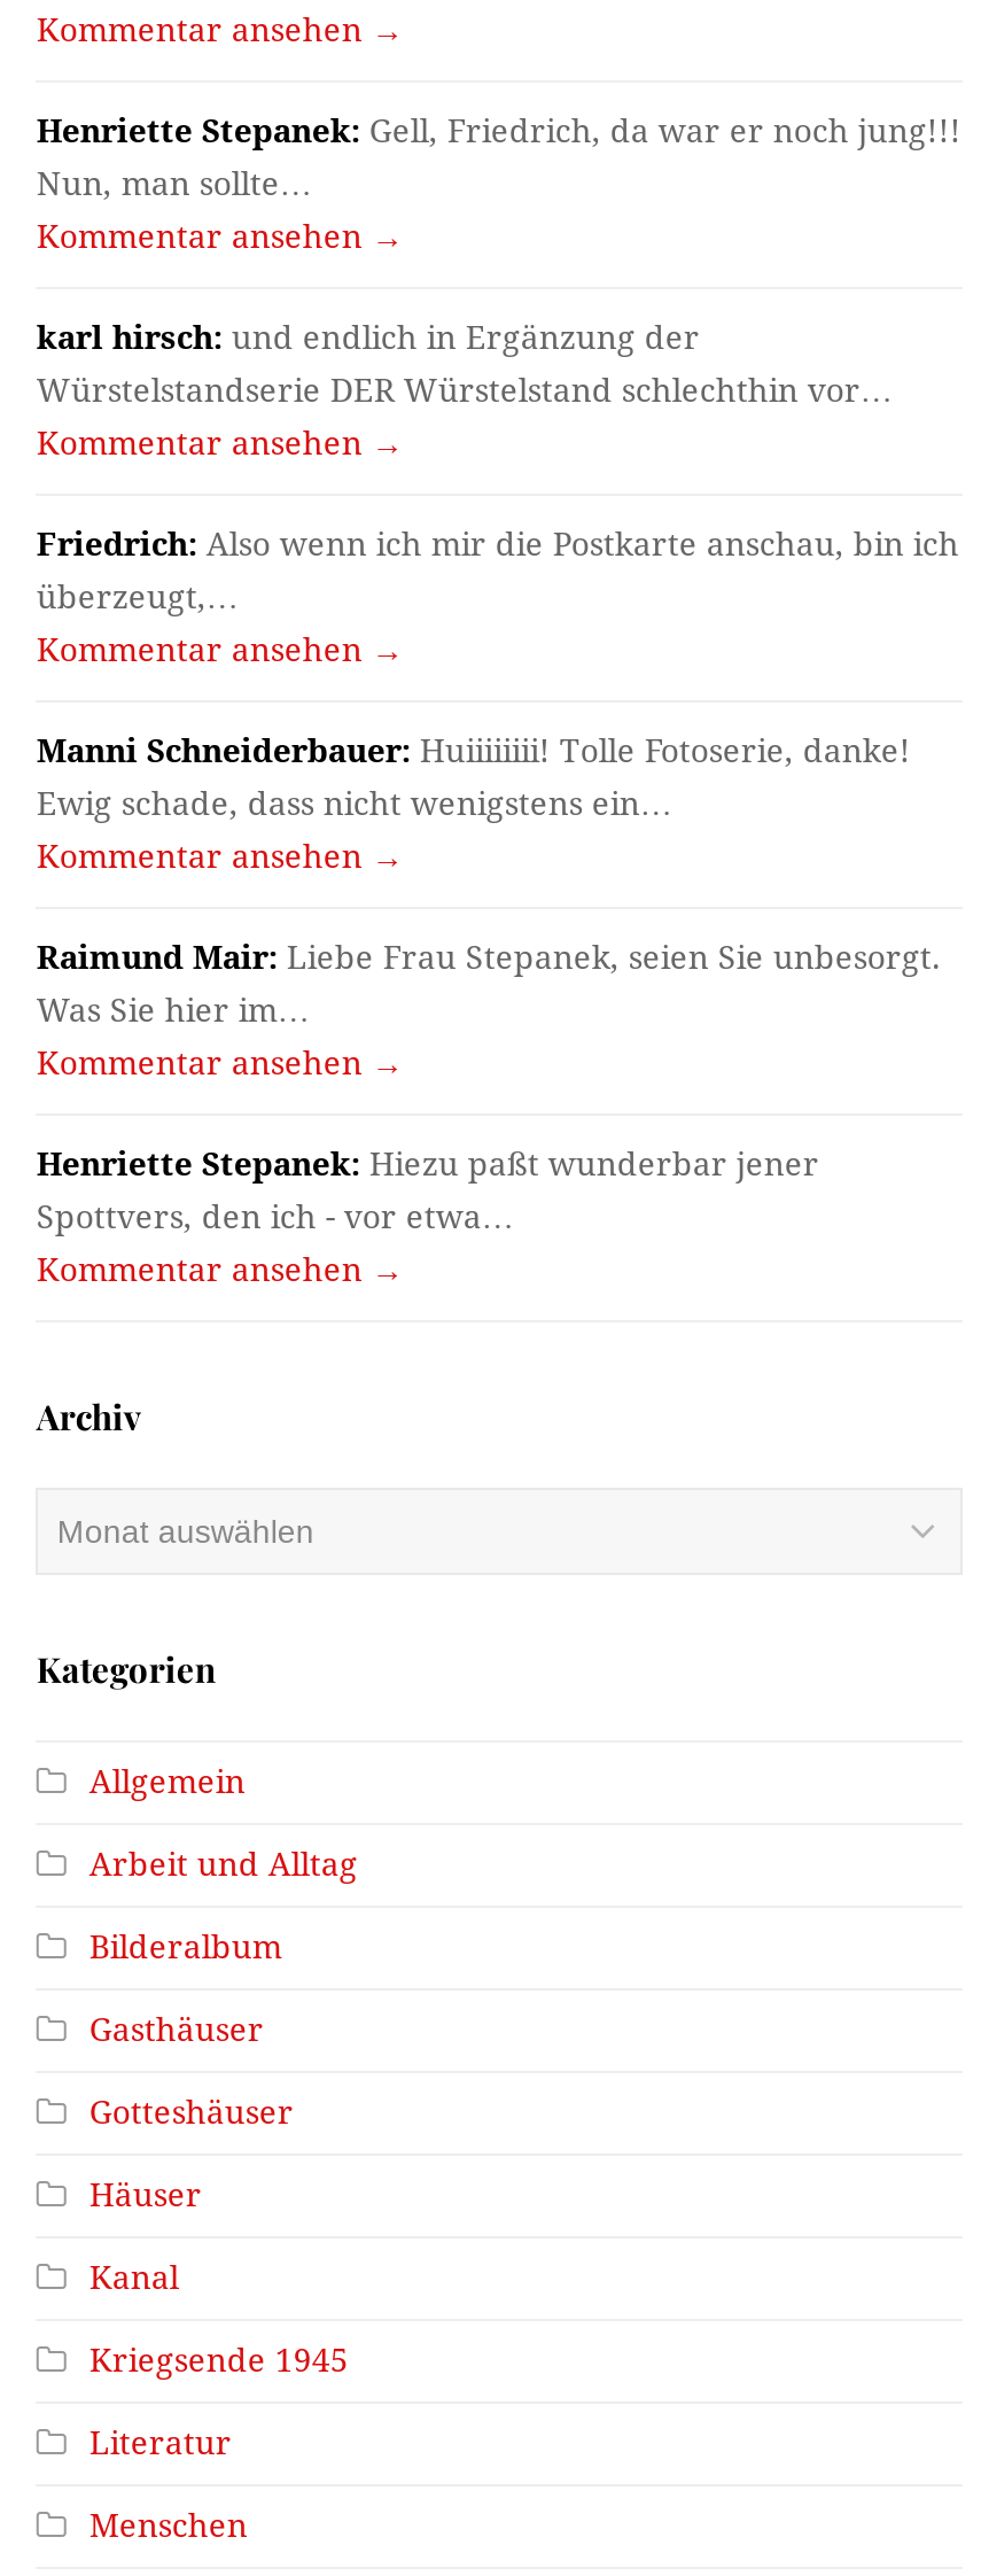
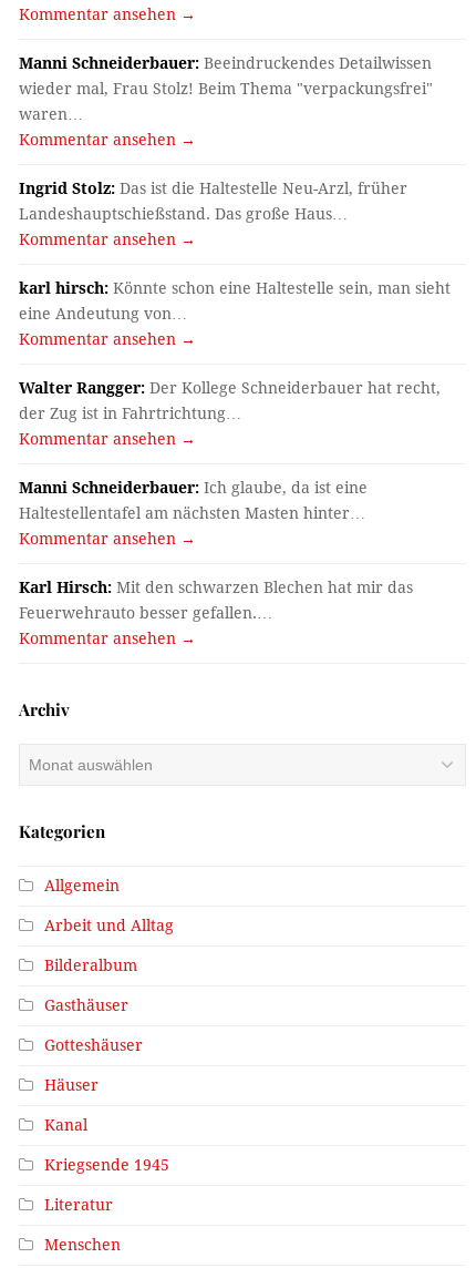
- Henriette Stepanek: Gell, Friedrich, da war er noch jung!!!
- Nun, man sollte…
+ Manni Schneiderbauer: Beeindruckendes Detailwissen
+ wieder mal, Frau Stolz! Beim Thema "verpackungsfrei"
+ waren…

- karl hirsch: und endlich in Ergänzung der
- Würstelstandserie DER Würstelstand schlechthin vor…
+ Ingrid Stolz: Das ist die Haltestelle Neu-Arzl, früher
+ Landeshauptschießstand. Das große Haus…

- Friedrich: Also wenn ich mir die Postkarte anschau, bin ich
- überzeugt,…
+ karl hirsch: Könnte schon eine Haltestelle sein, man sieht
+ eine Andeutung von…

- Manni Schneiderbauer: Huiiiiiiii! Tolle Fotoserie, danke!
- Ewig schade, dass nicht wenigstens ein…
+ Walter Rangger: Der Kollege Schneiderbauer hat recht,
+ der Zug ist in Fahrtrichtung…

- Raimund Mair: Liebe Frau Stepanek, seien Sie unbesorgt.
- Was Sie hier im…
+ Manni Schneiderbauer: Ich glaube, da ist eine
+ Haltestellentafel am nächsten Masten hinter…

- Henriette Stepanek: Hiezu paßt wunderbar jener
- Spottvers, den ich - vor etwa…
+ Karl Hirsch: Mit den schwarzen Blechen hat mir das
+ Feuerwehrauto besser gefallen.…
